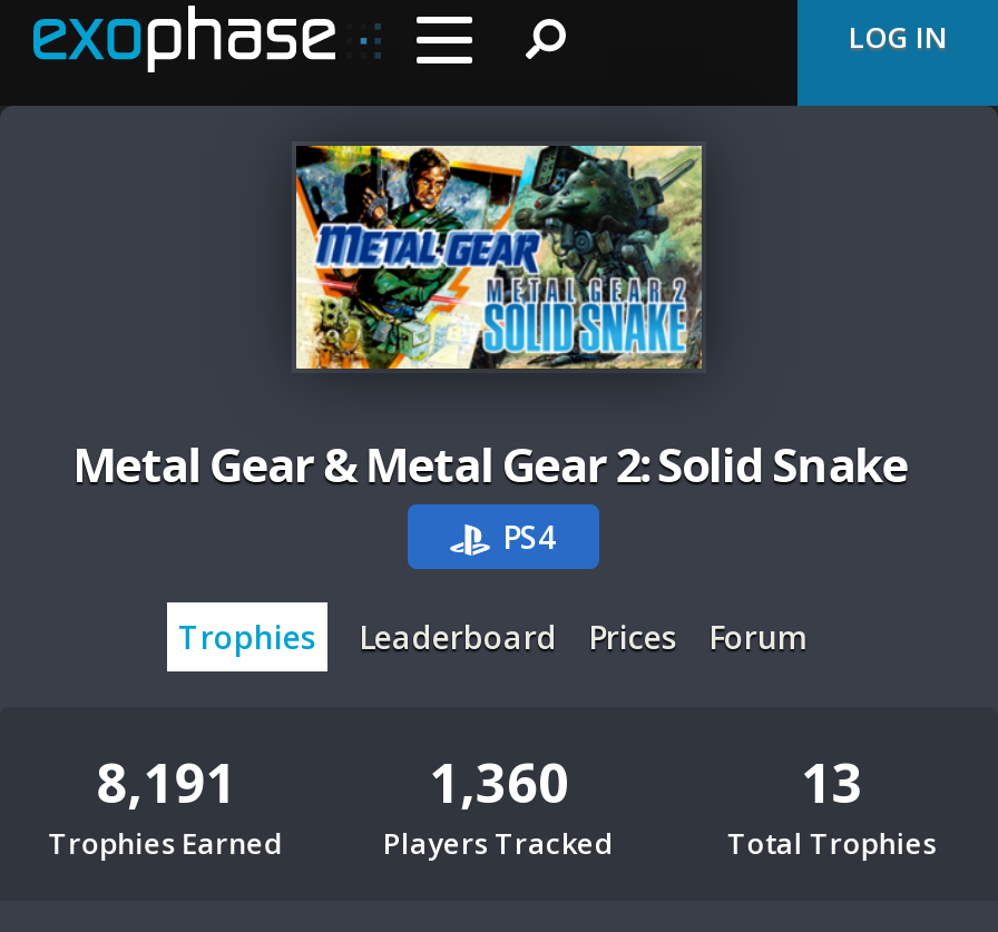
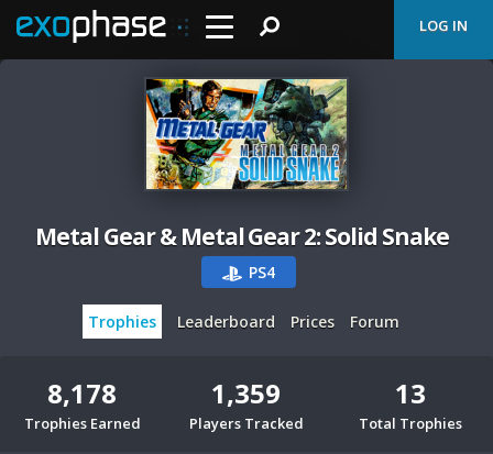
- 8,191
+ 8,178

- 1,360
+ 1,359
